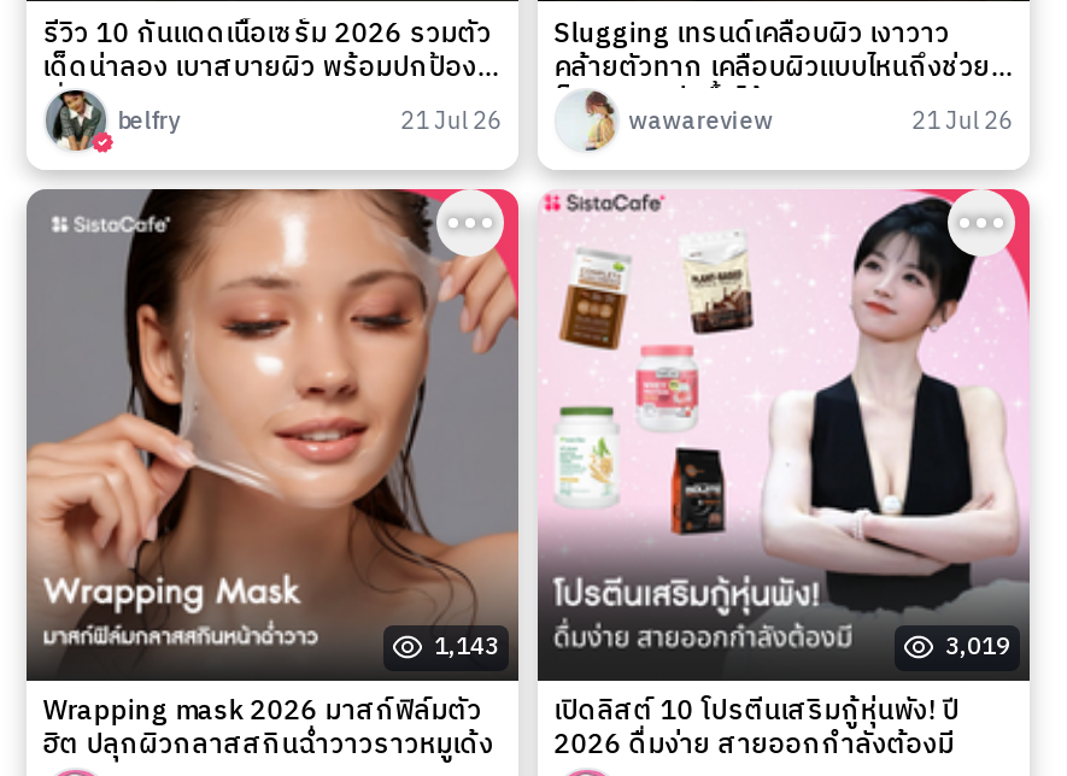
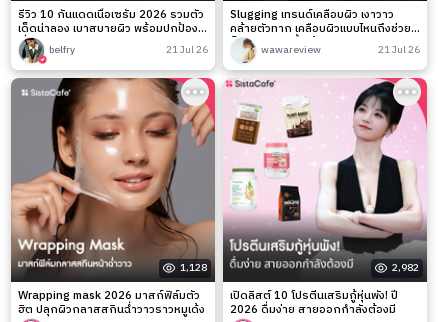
- 1,143
+ 1,128

- 3,019
+ 2,982
